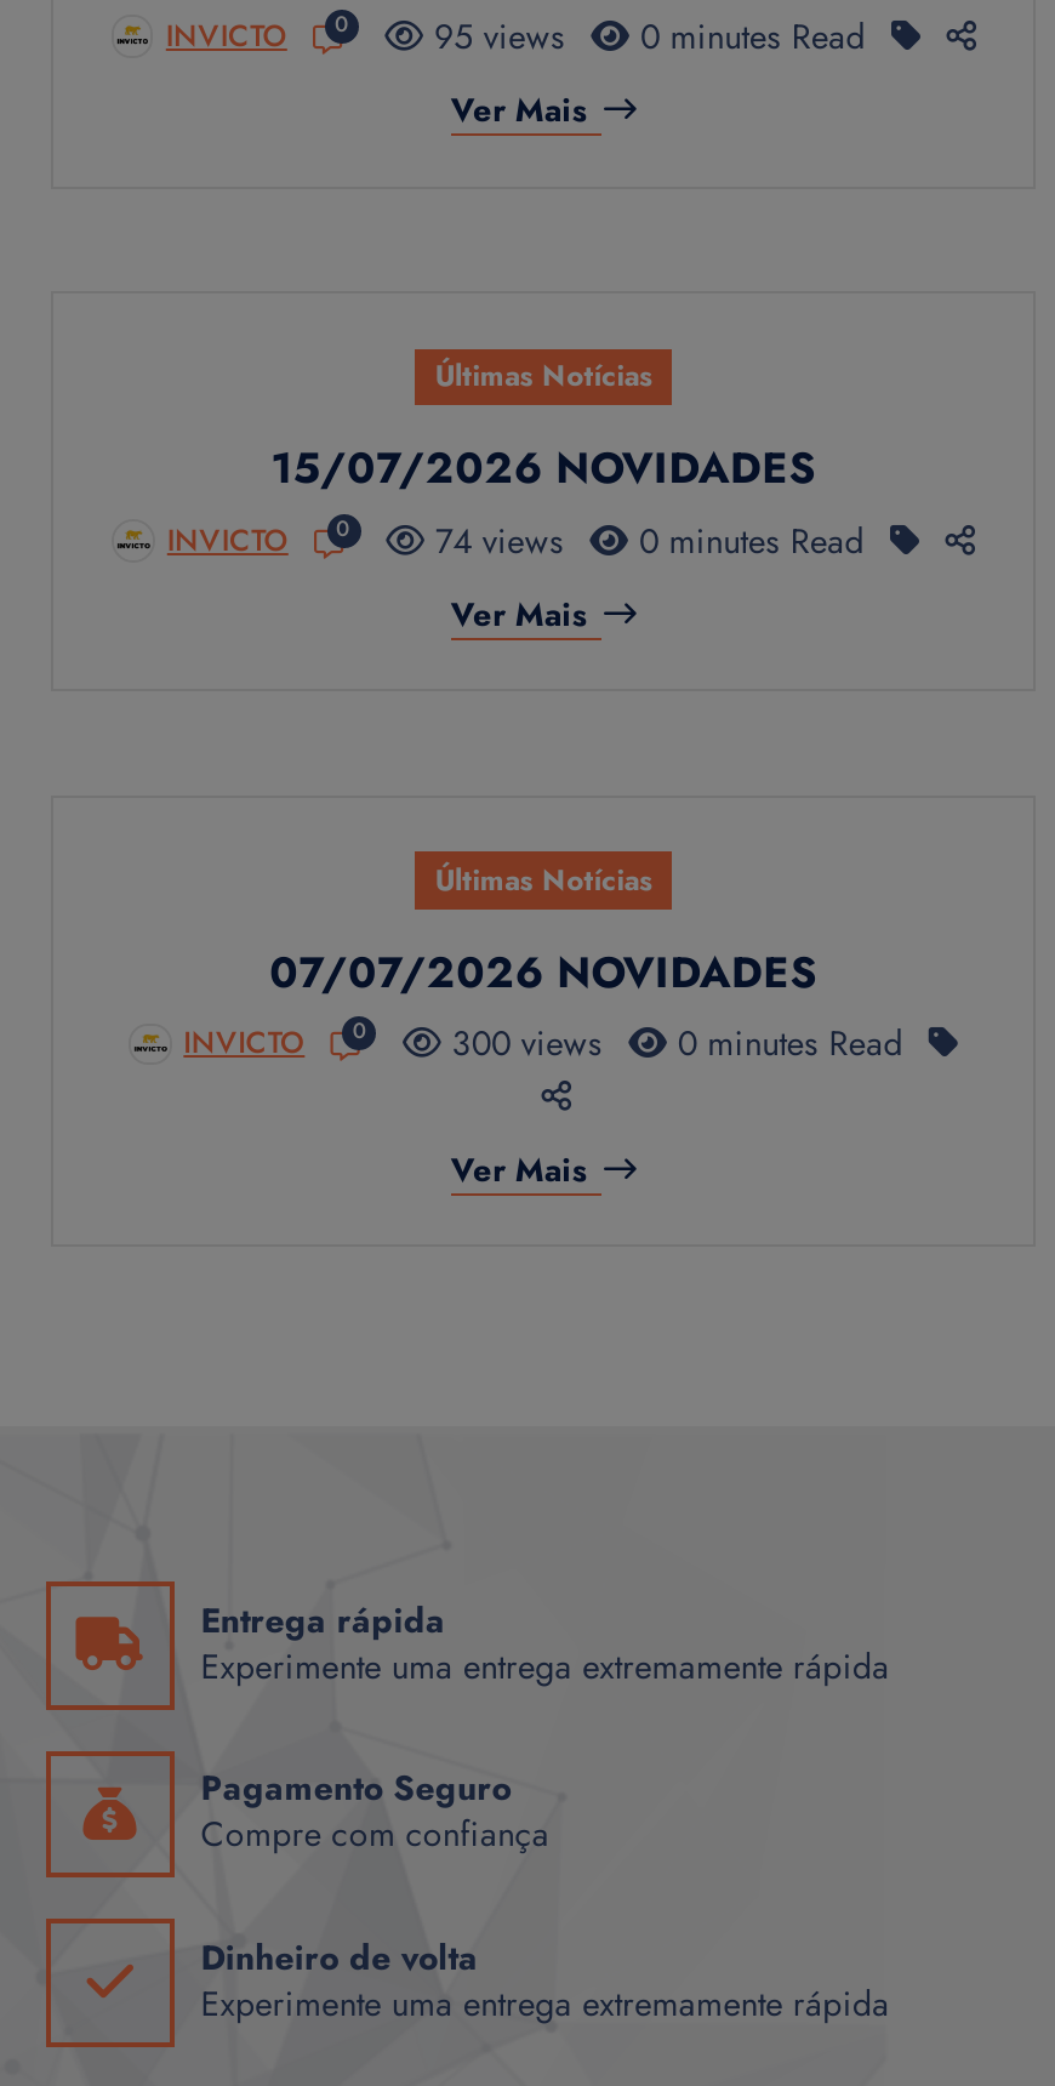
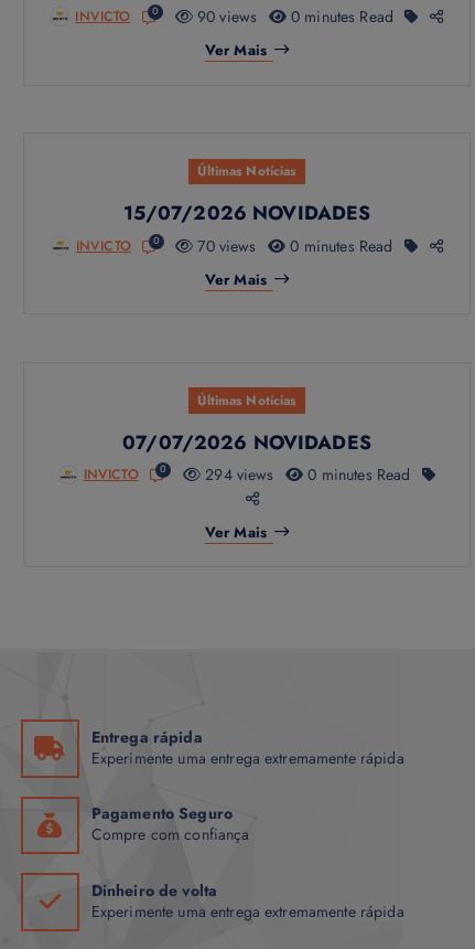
- 95 views 0 minutes Read
+ 90 views 0 minutes Read

- 74 views
+ 70 views

- 300 views
+ 294 views
